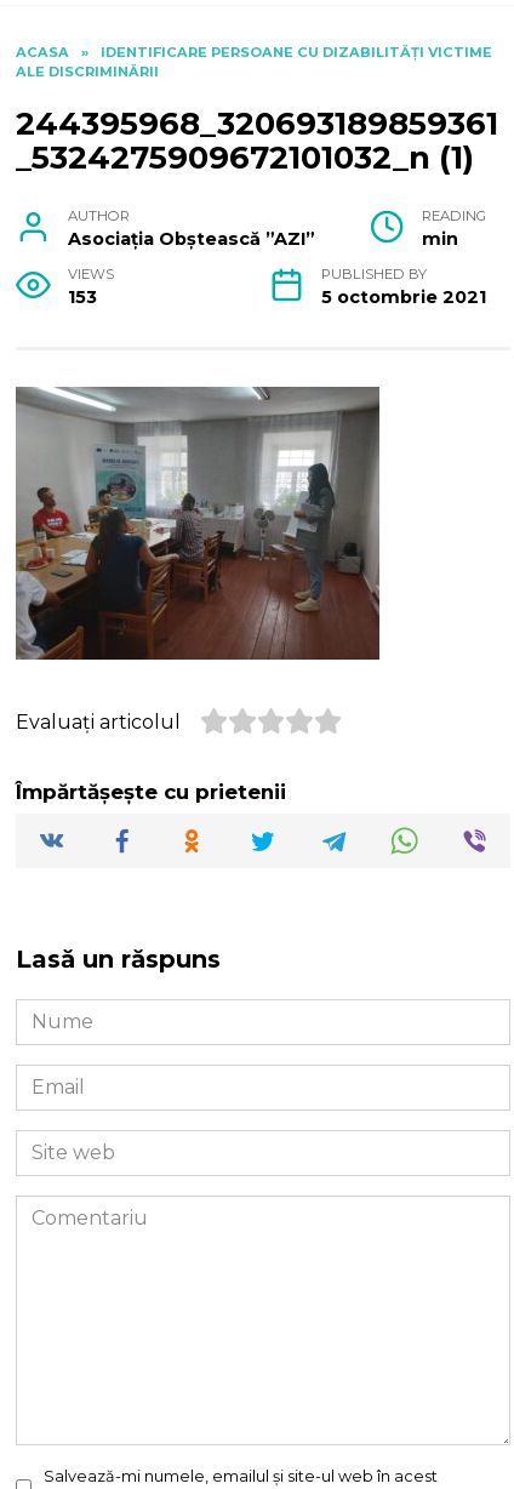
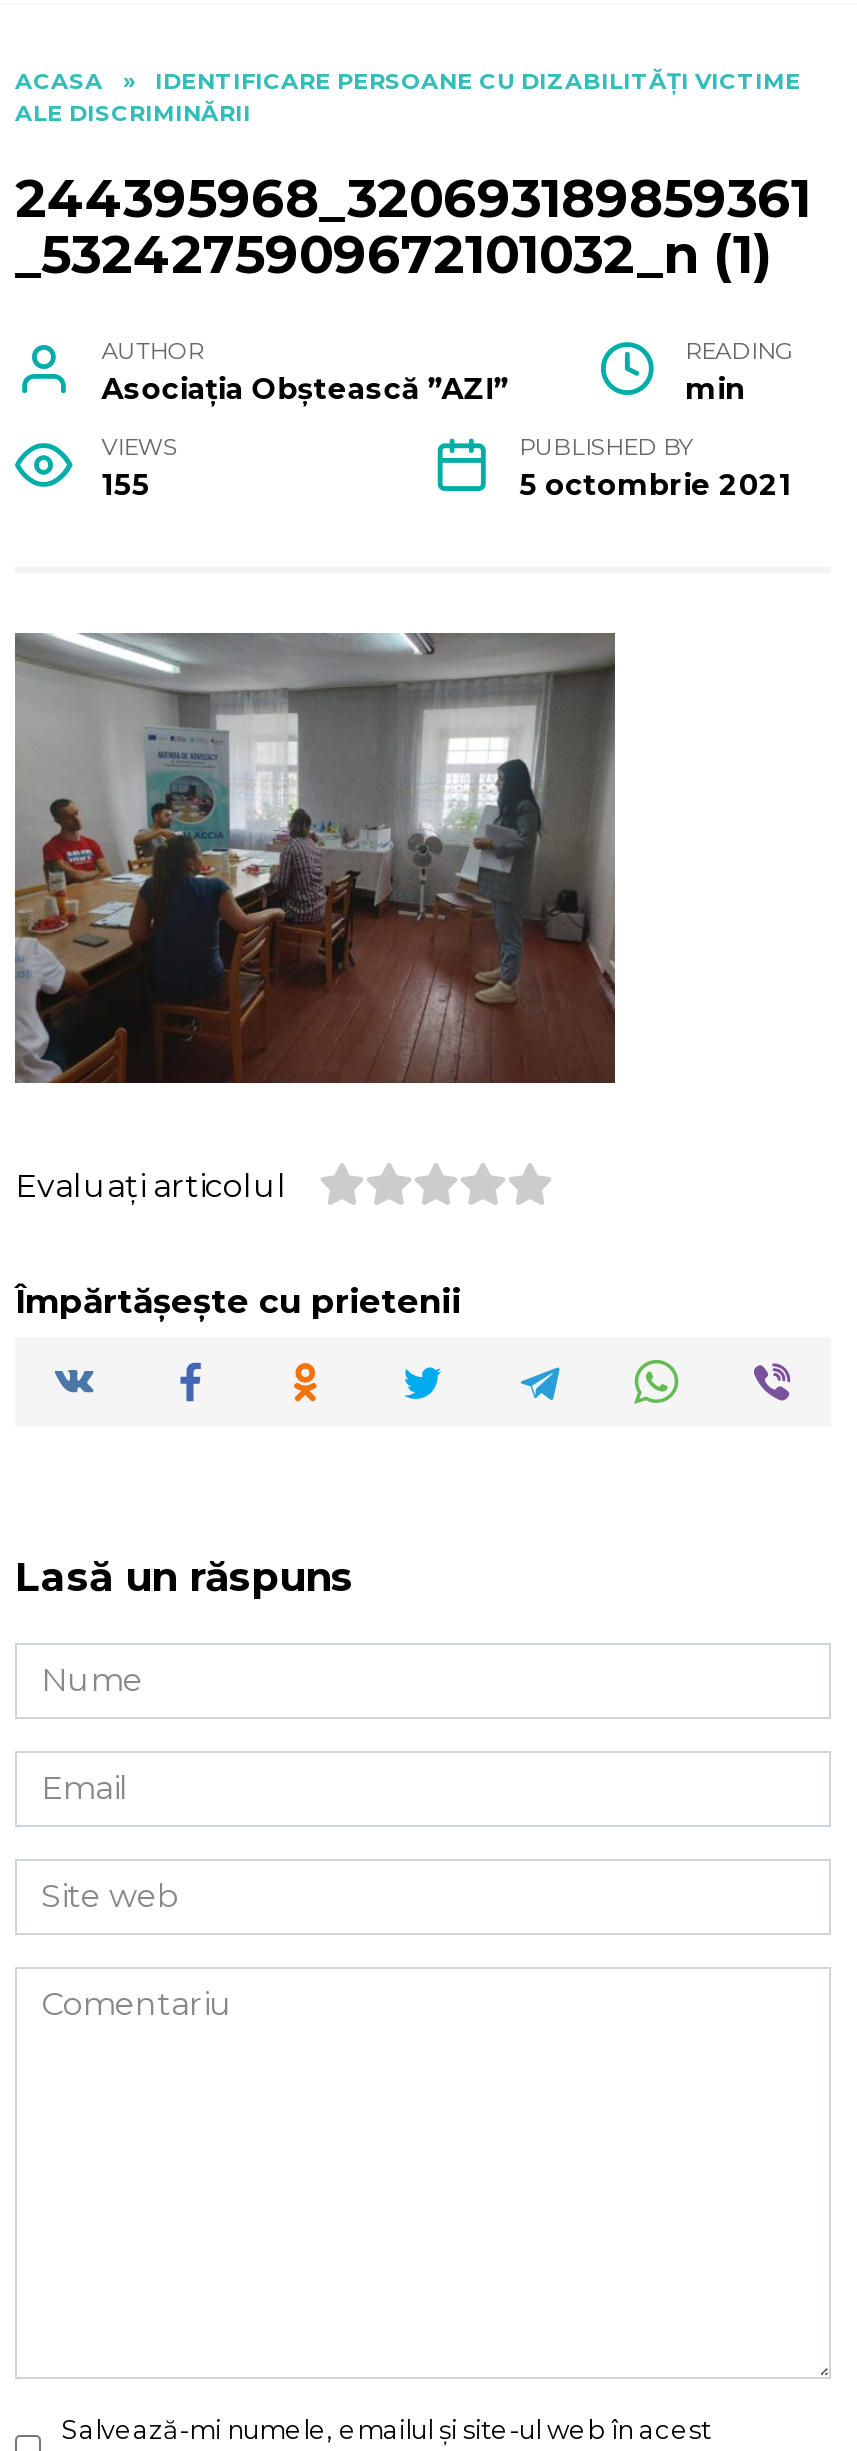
- 153
+ 155
